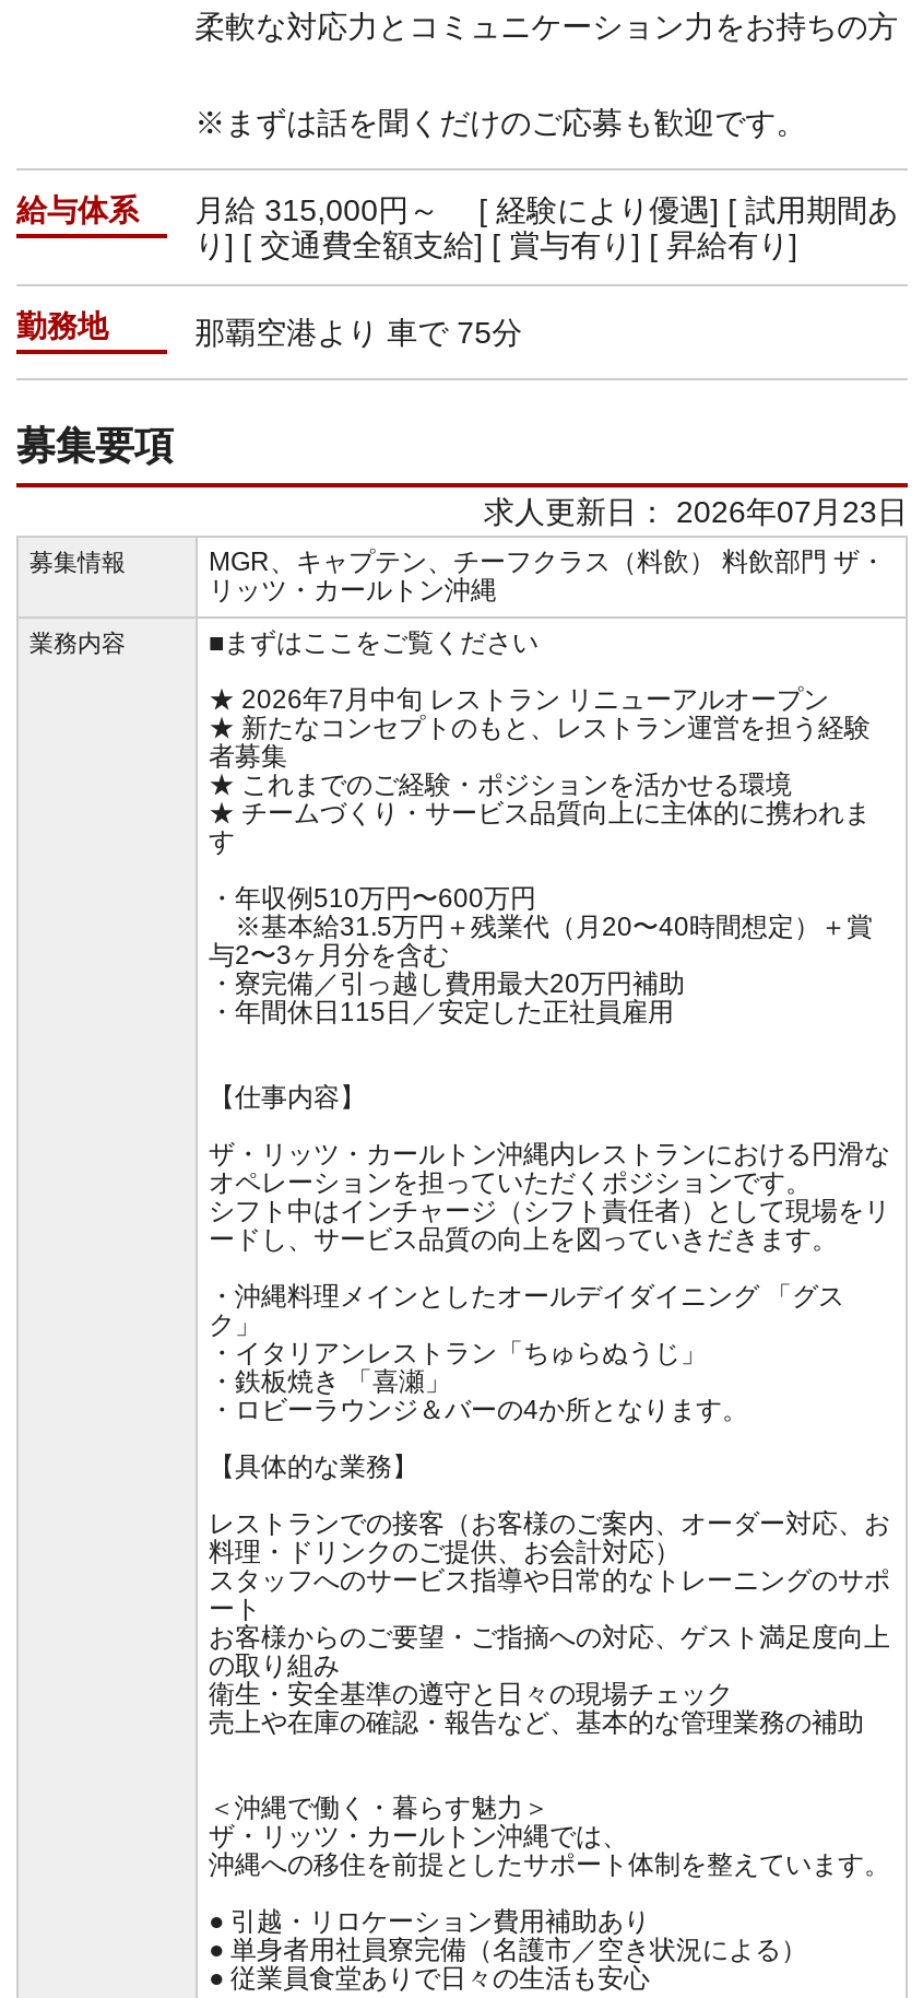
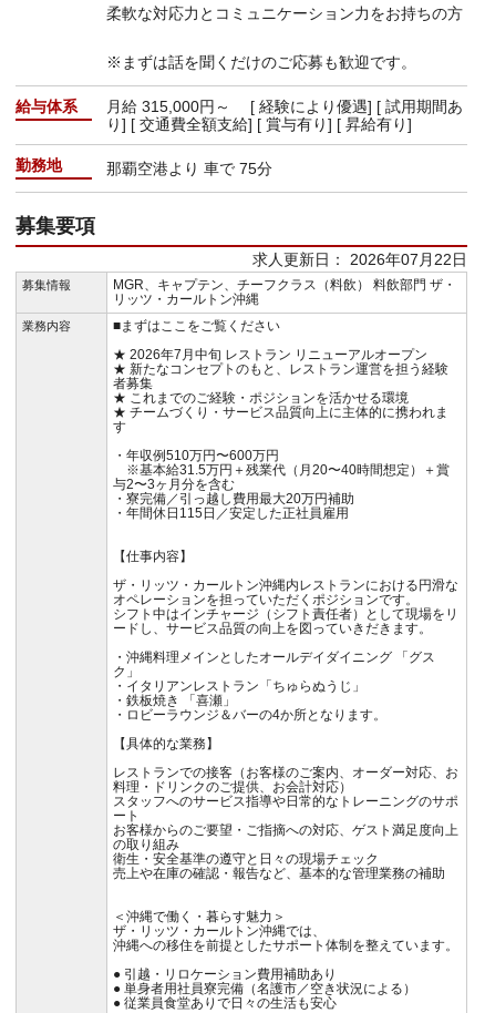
- 求人更新日： 2026年07月23日
+ 求人更新日： 2026年07月22日
